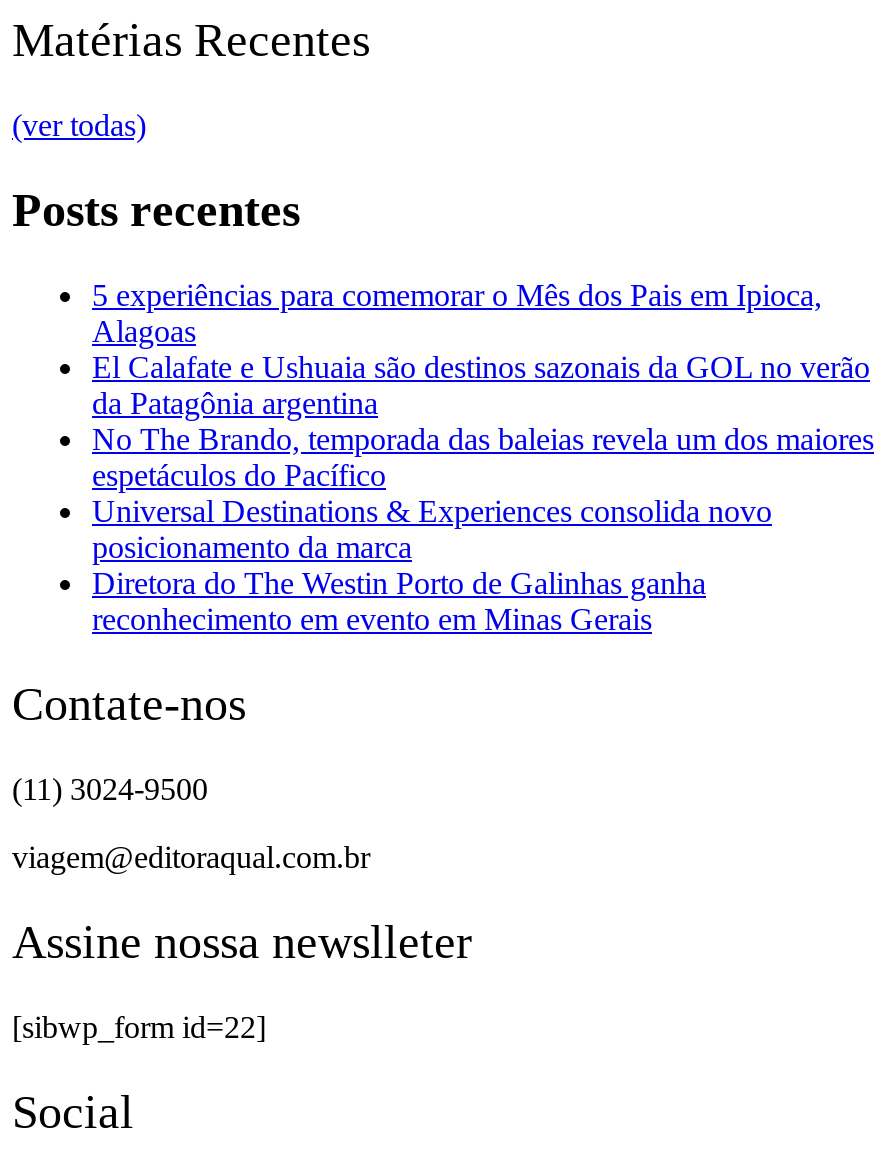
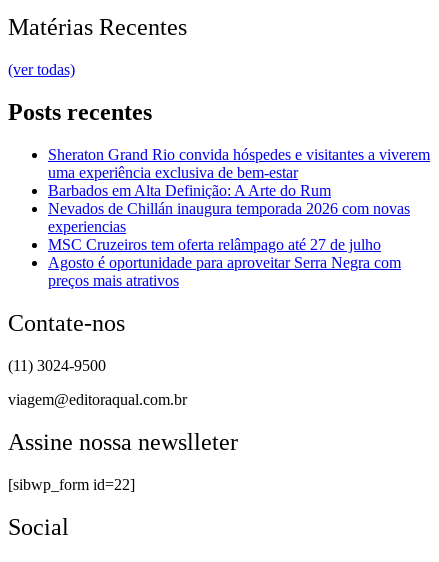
- 5 experiências para comemorar o Mês dos Pais em Ipioca,
- Alagoas
- El Calafate e Ushuaia são destinos sazonais da GOL no verão
- da Patagônia argentina
- No The Brando, temporada das baleias revela um dos maiores
- espetáculos do Pacífico
- Universal Destinations & Experiences consolida novo
- posicionamento da marca
- Diretora do The Westin Porto de Galinhas ganha
- reconhecimento em evento em Minas Gerais
+ Sheraton Grand Rio convida hóspedes e visitantes a viverem
+ uma experiência exclusiva de bem-estar
+ Barbados em Alta Definição: A Arte do Rum
+ Nevados de Chillán inaugura temporada 2026 com novas
+ experiencias
+ MSC Cruzeiros tem oferta relâmpago até 27 de julho
+ Agosto é oportunidade para aproveitar Serra Negra com
+ preços mais atrativos
